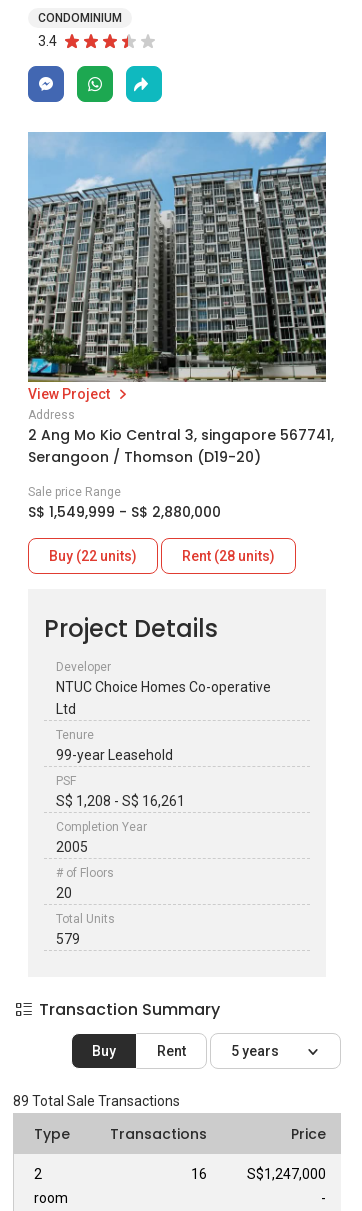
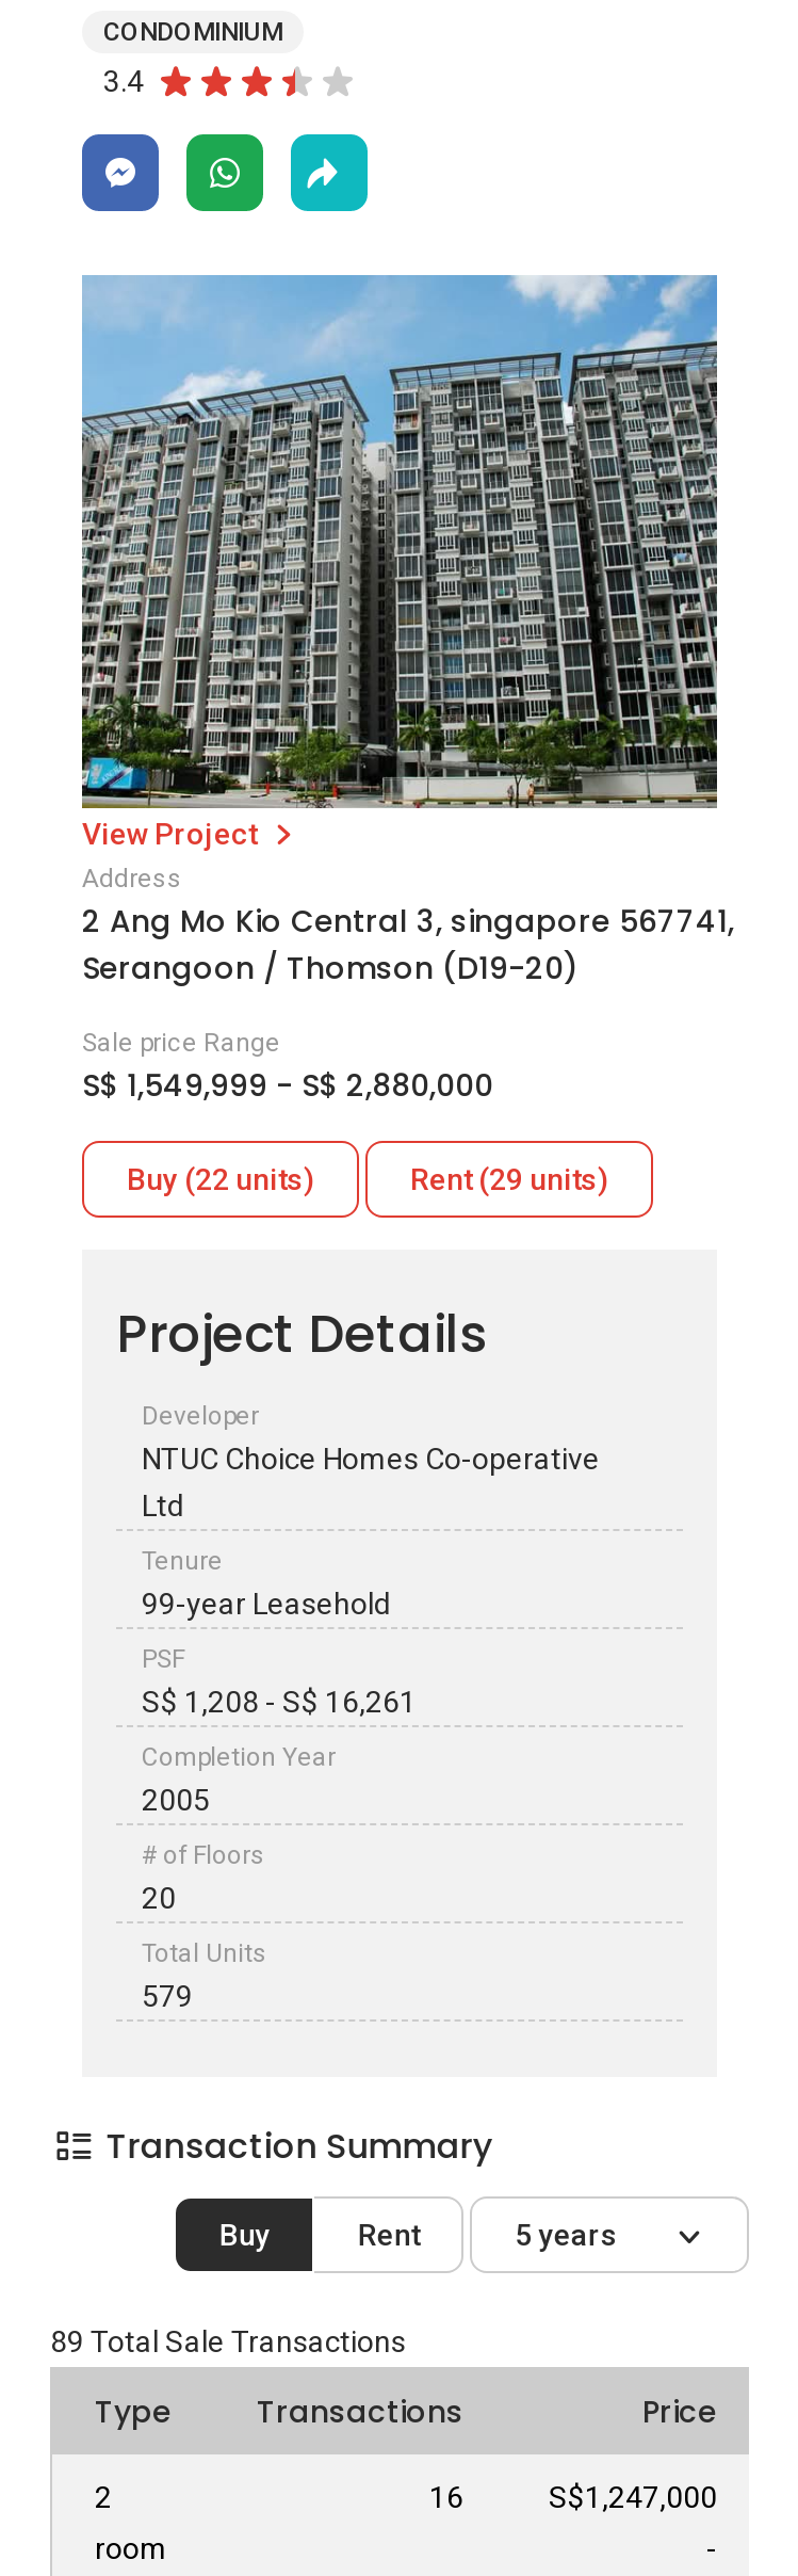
- Rent (28 units)
+ Rent (29 units)
